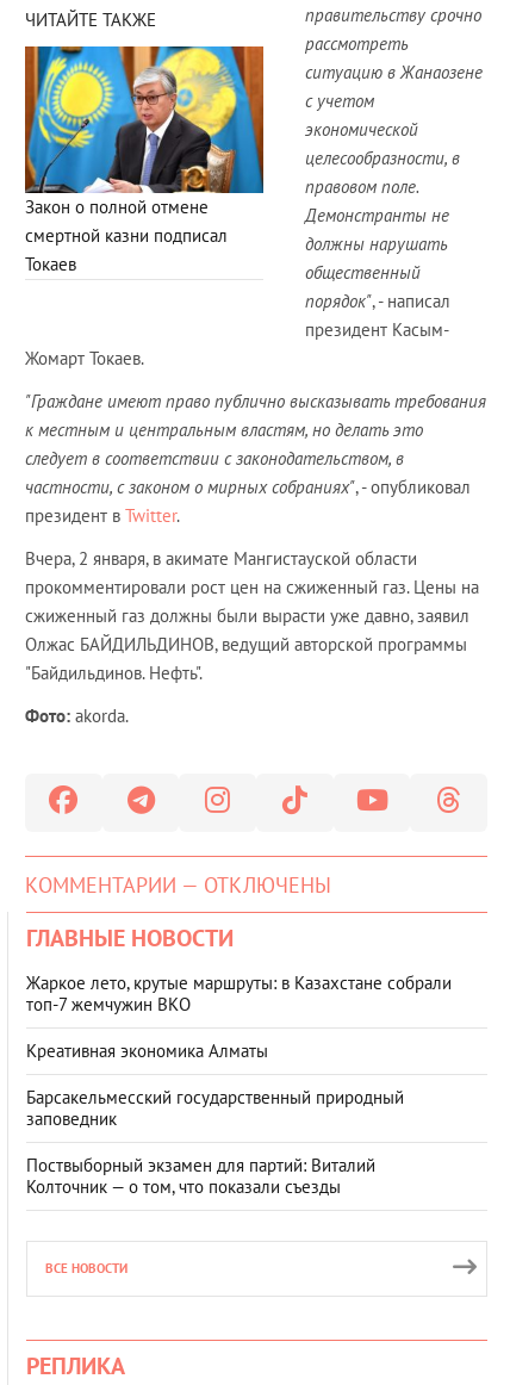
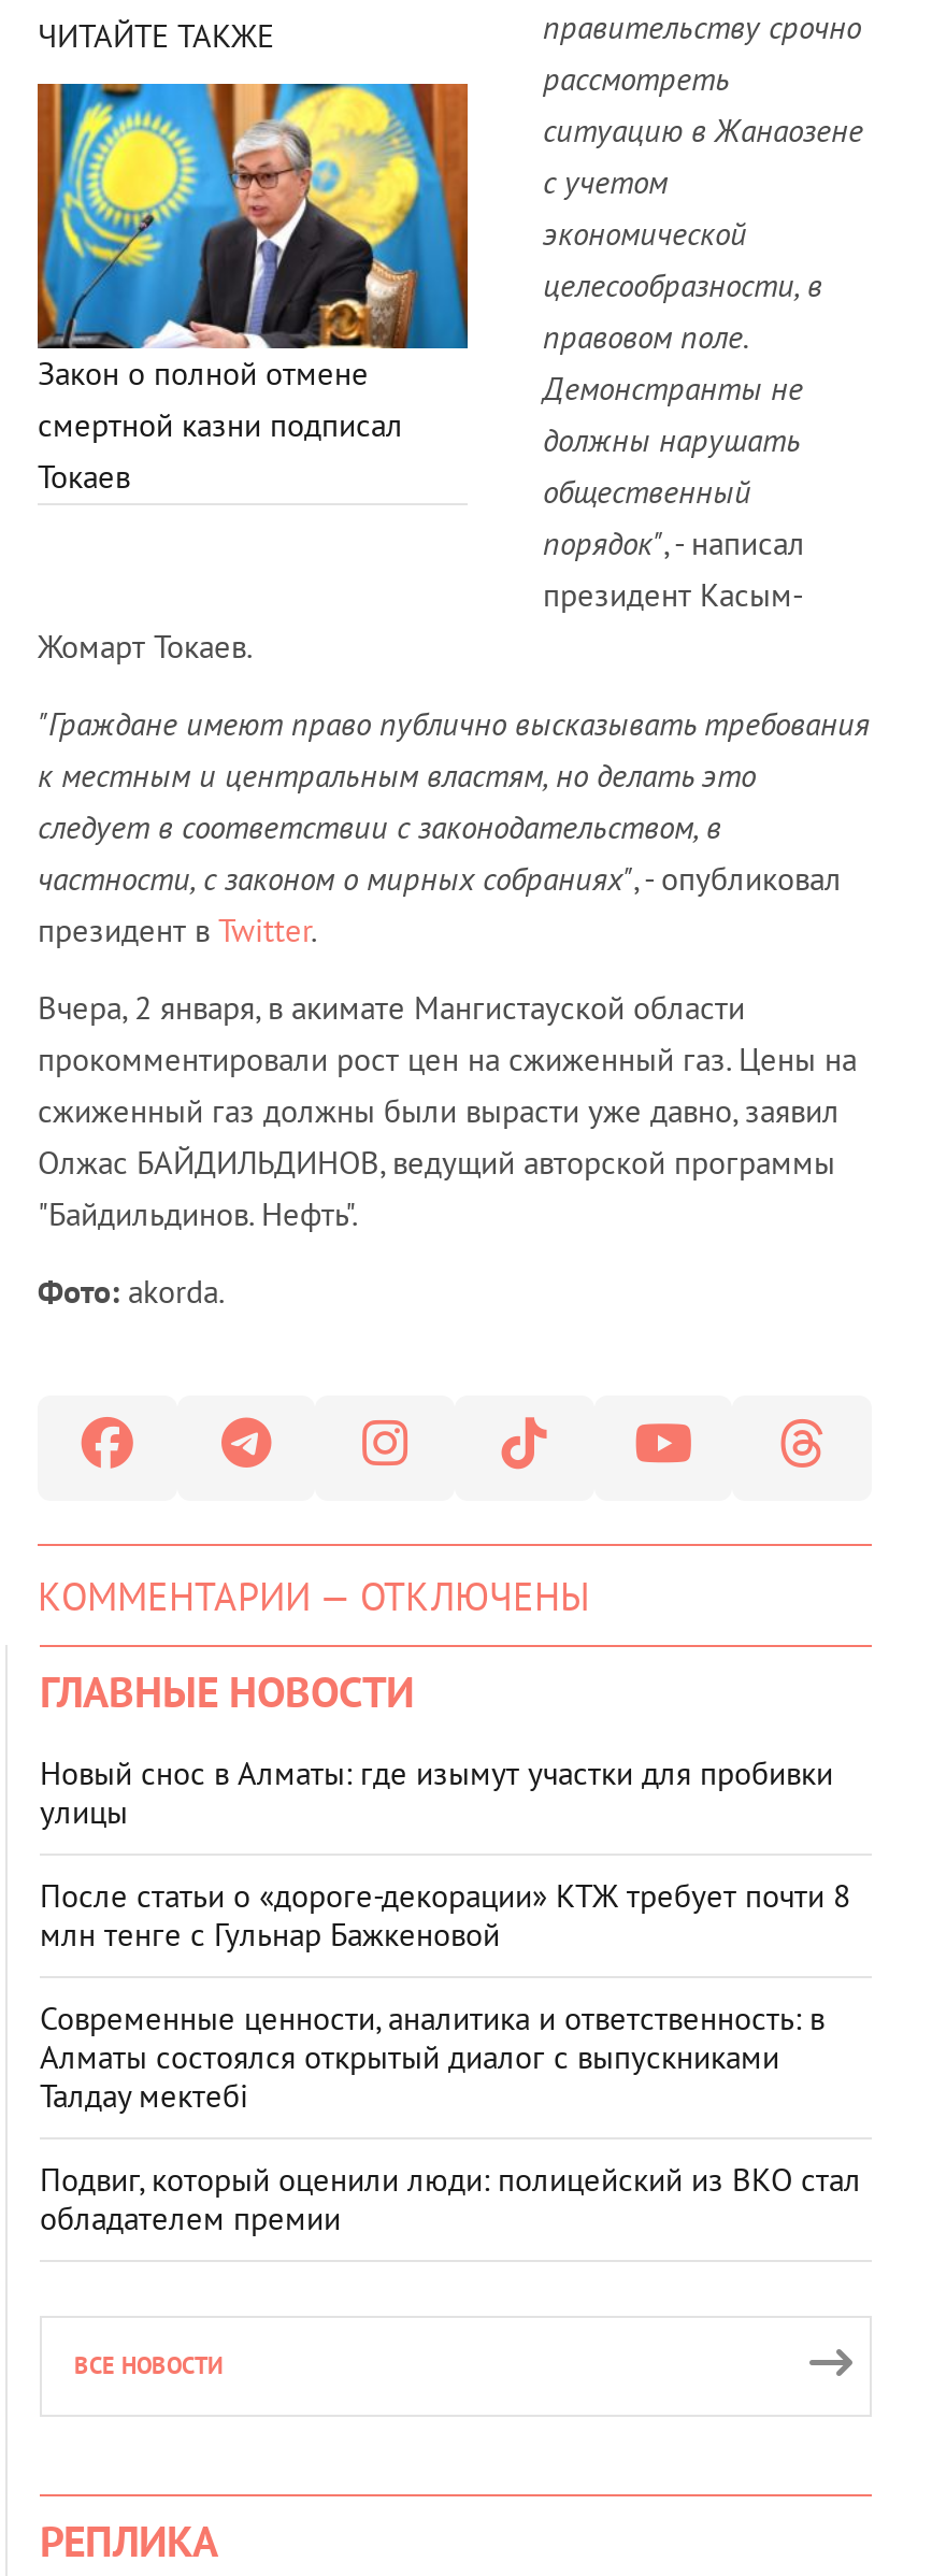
- Жаркое лето, крутые маршруты: в Казахстане собрали
- топ‑7 жемчужин ВКО
+ Новый снос в Алматы: где изымут участки для пробивки
+ улицы

- Креативная экономика Алматы
+ После статьи о «дороге-декорации» КТЖ требует почти 8
+ млн тенге с Гульнар Бажкеновой

- Барсакельмесский государственный природный
- заповедник
+ Современные ценности, аналитика и ответственность: в
+ Алматы состоялся открытый диалог с выпускниками
+ Талдау мектебі

- Поствыборный экзамен для партий: Виталий
- Колточник — о том, что показали съезды
+ Подвиг, который оценили люди: полицейский из ВКО стал
+ обладателем премии
